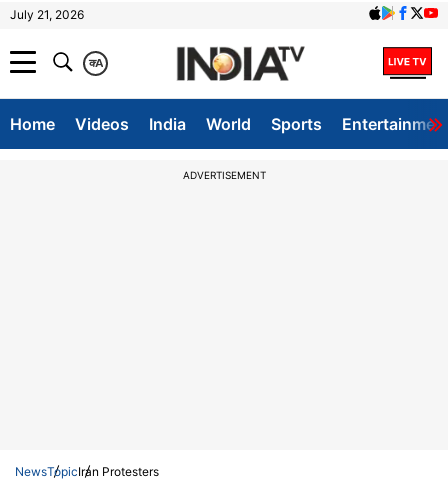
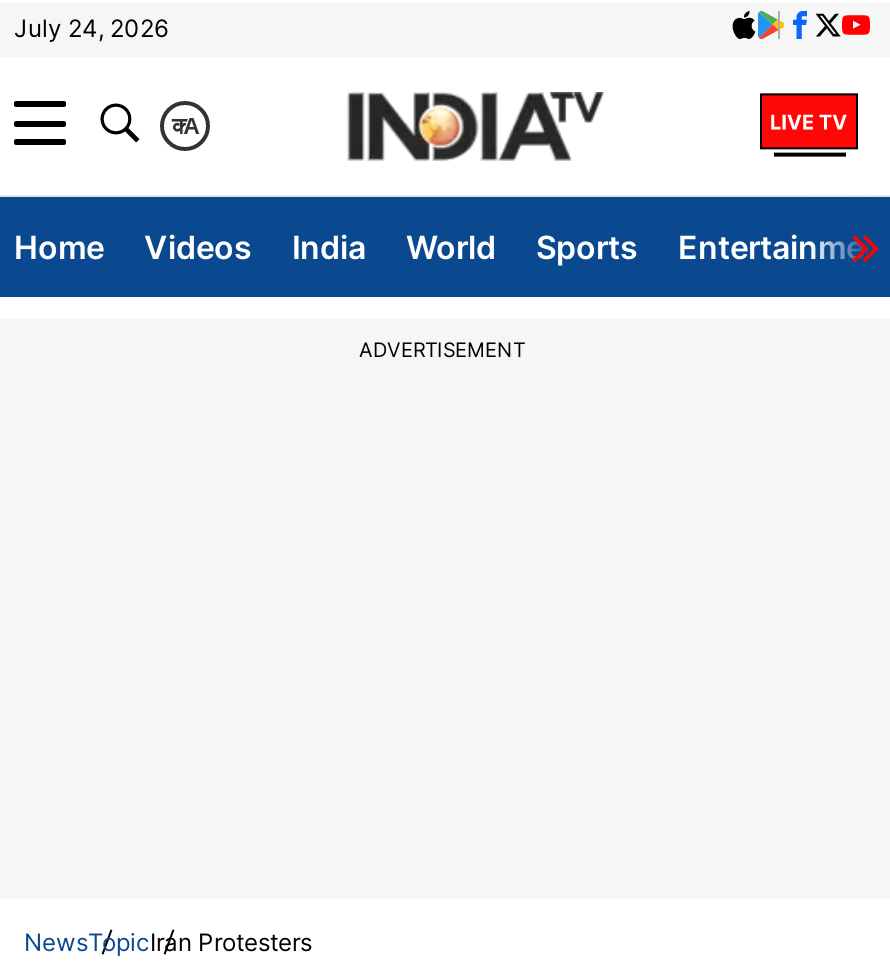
- July 21, 2026
+ July 24, 2026
